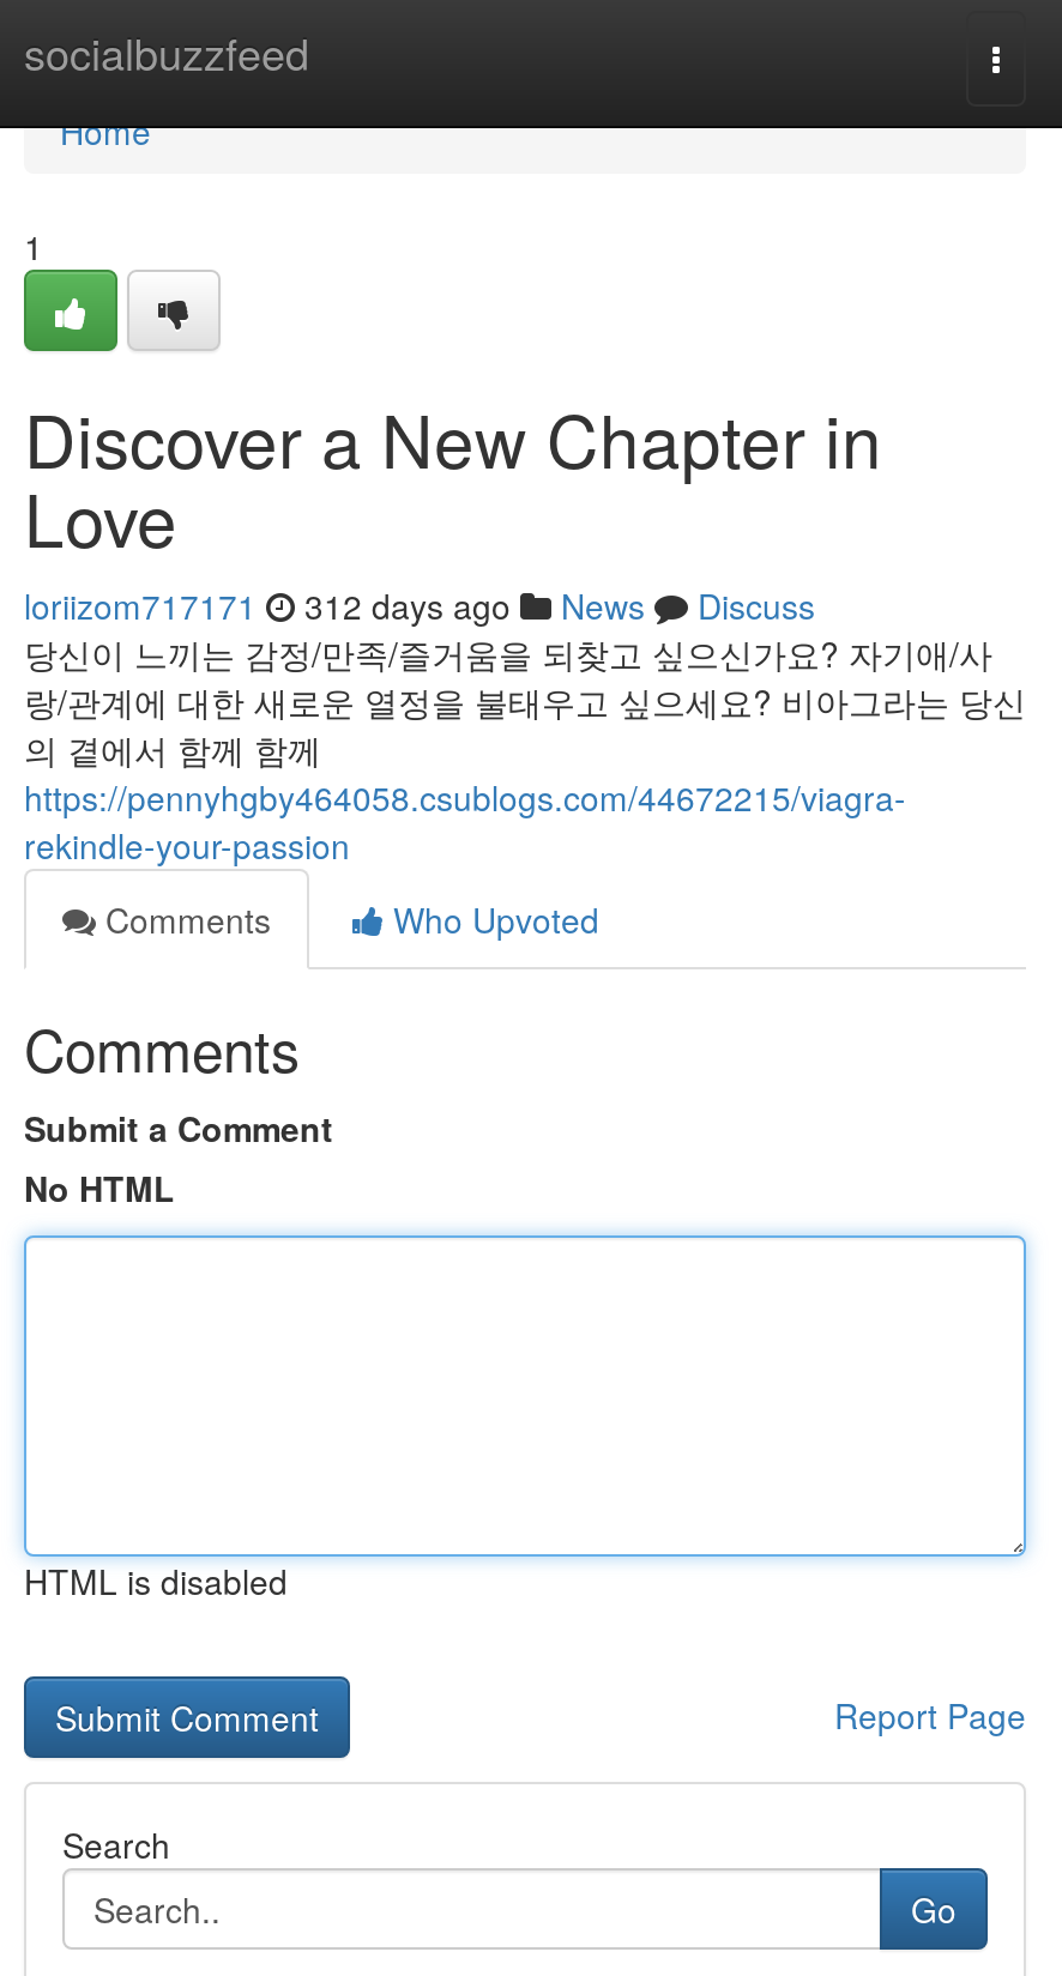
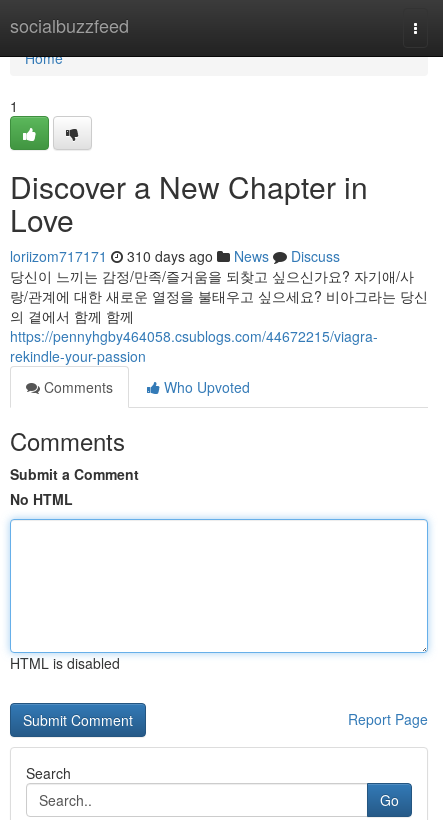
- loriizom717171 312 days ago News Discuss
+ loriizom717171 310 days ago News Discuss
